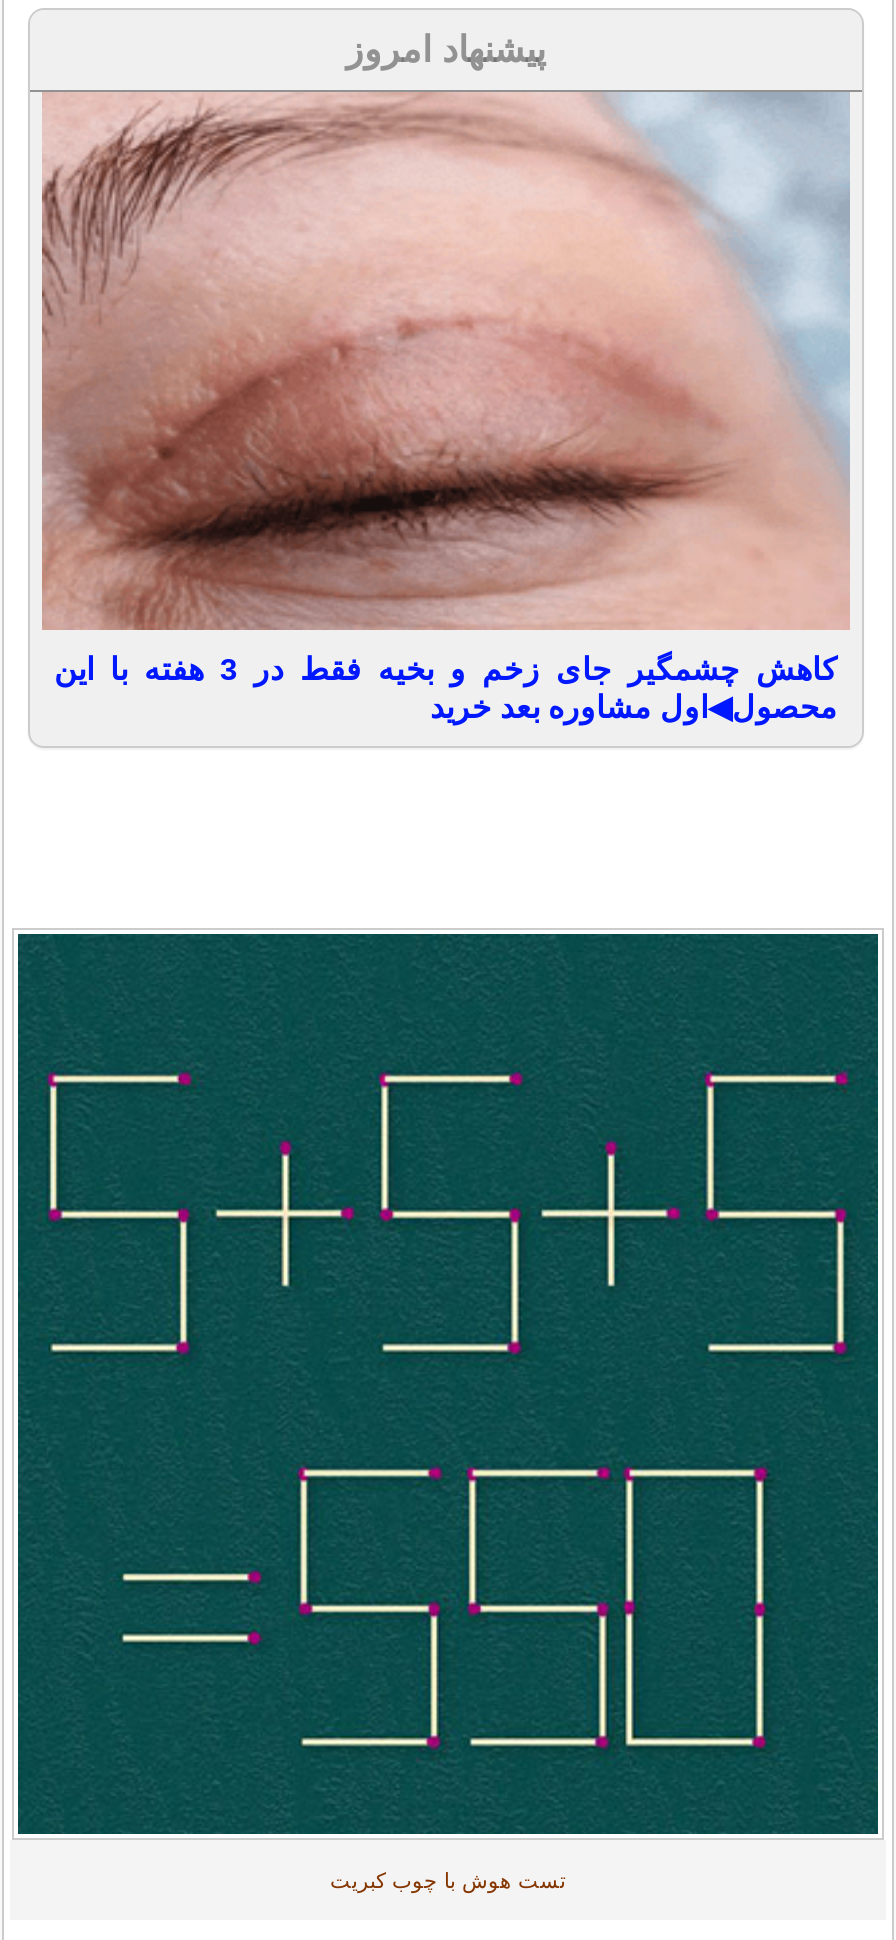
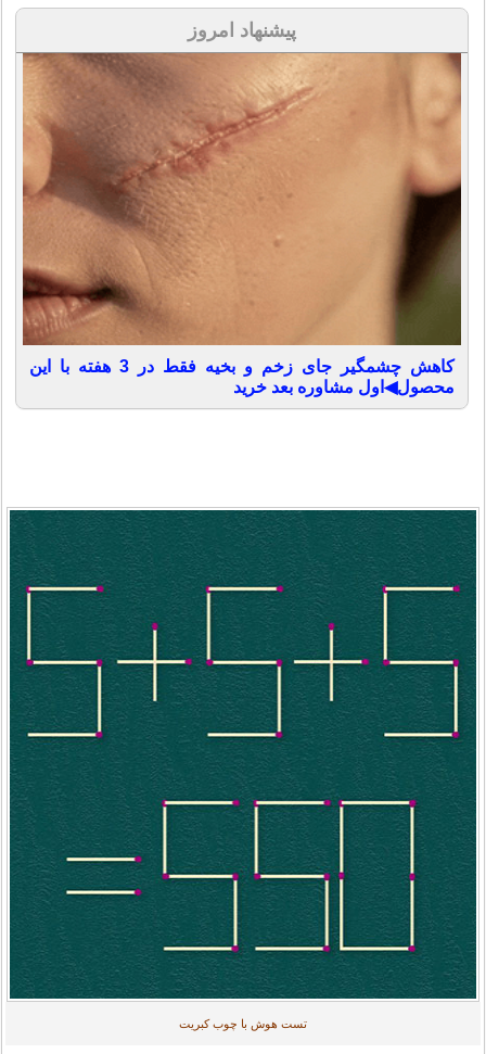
- [image]
+ [image]
